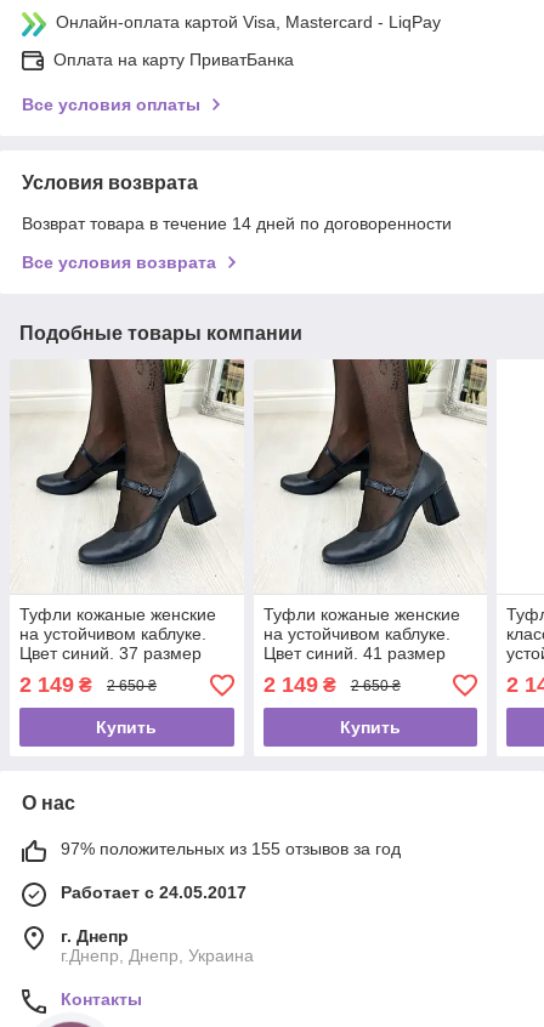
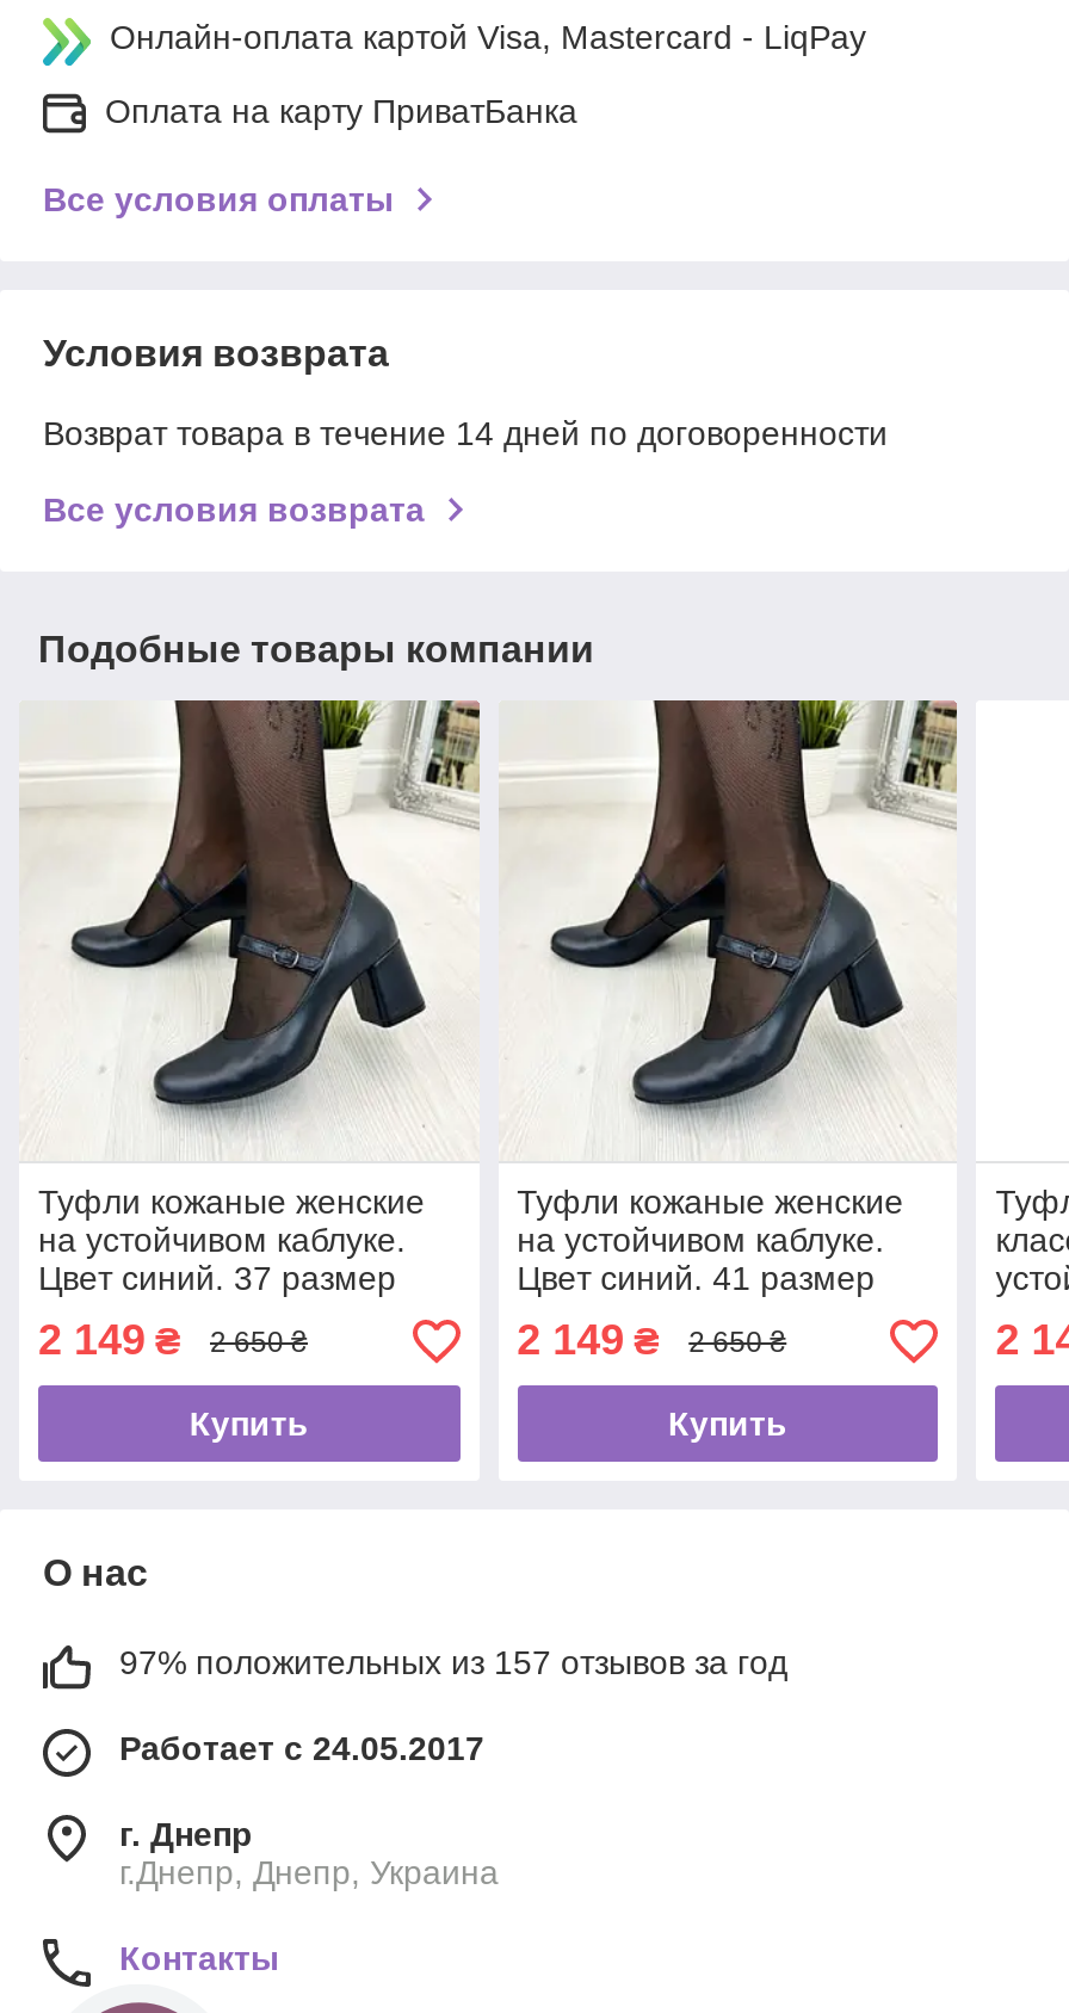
- 97% положительных из 155 отзывов за год
+ 97% положительных из 157 отзывов за год
